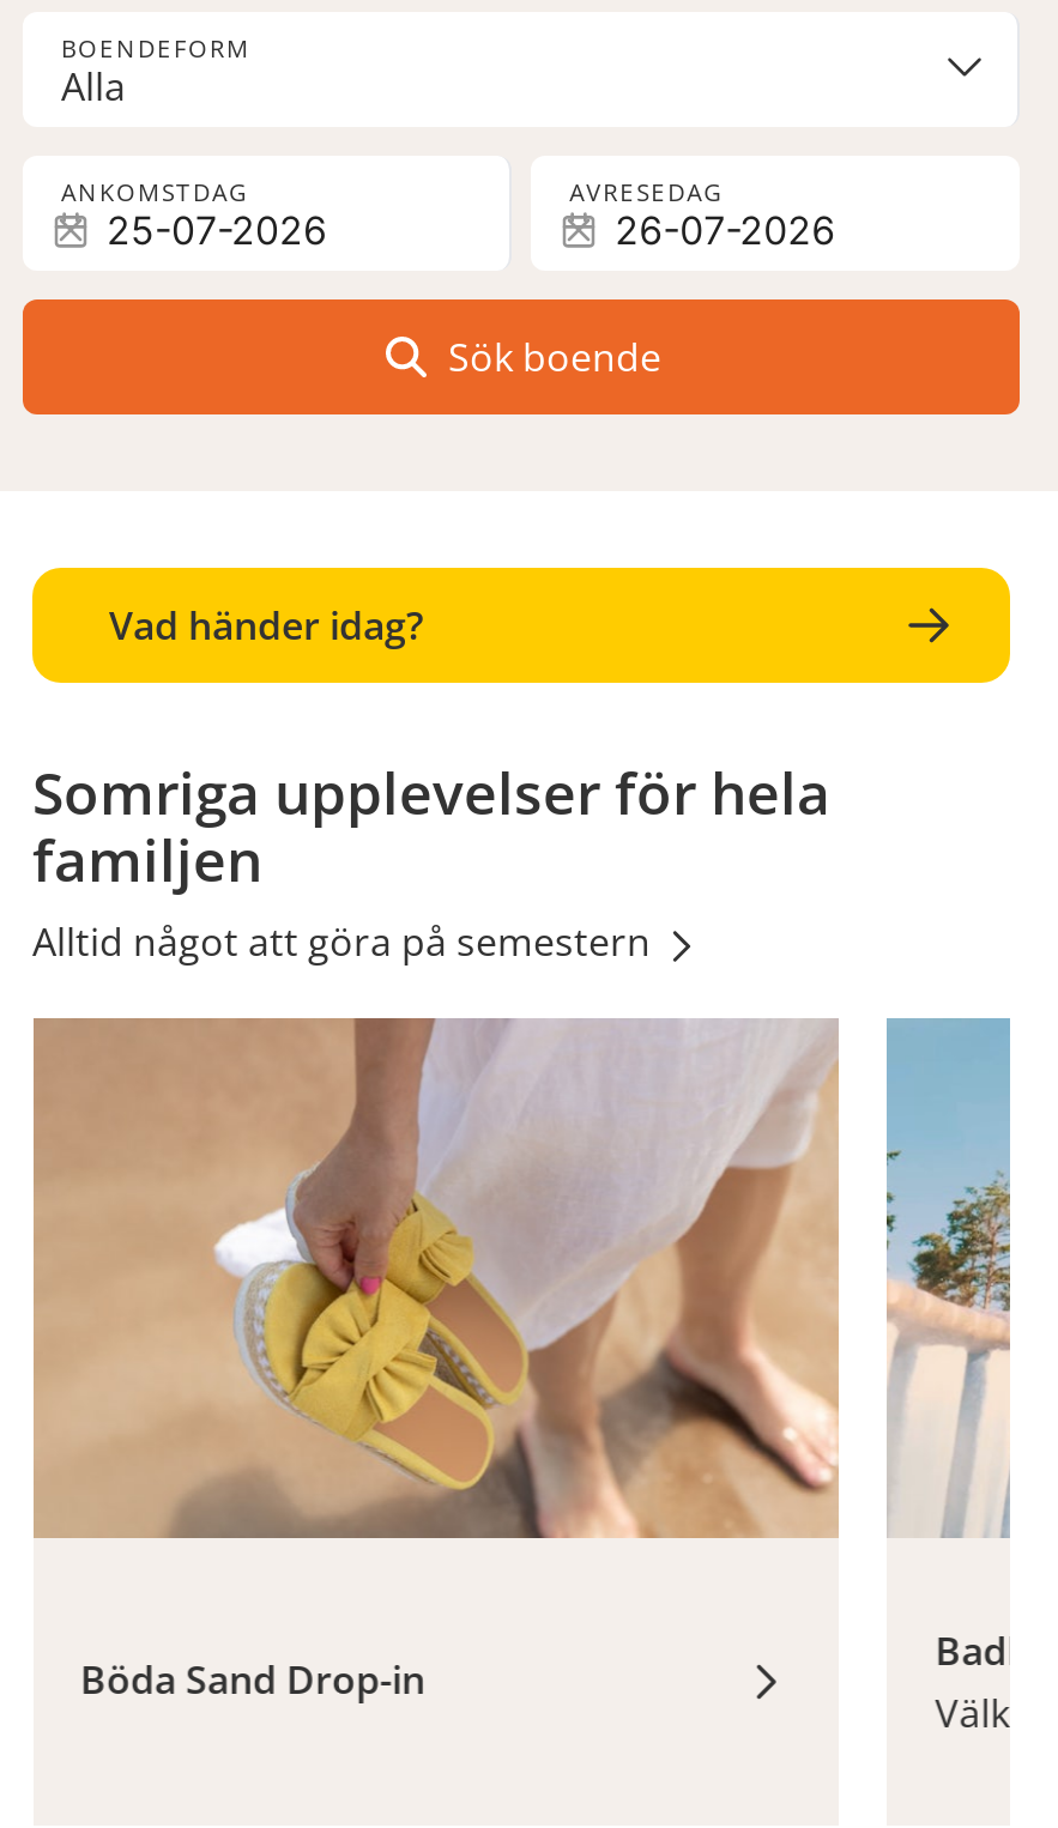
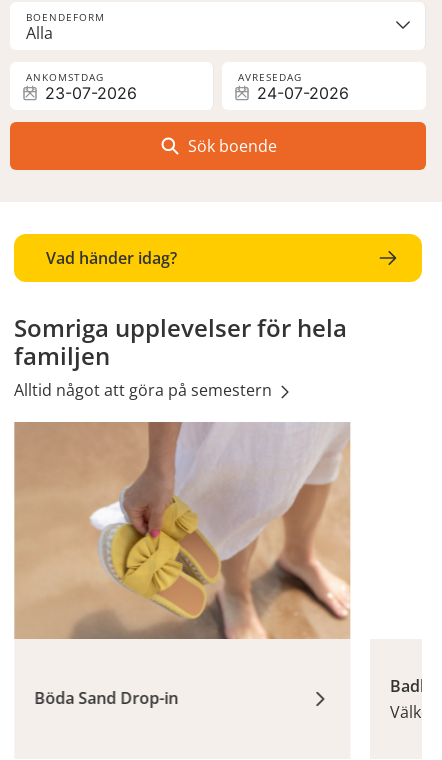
- [image]
